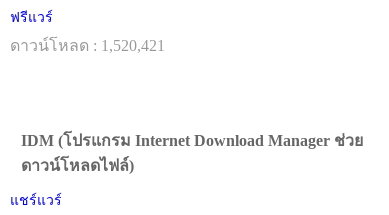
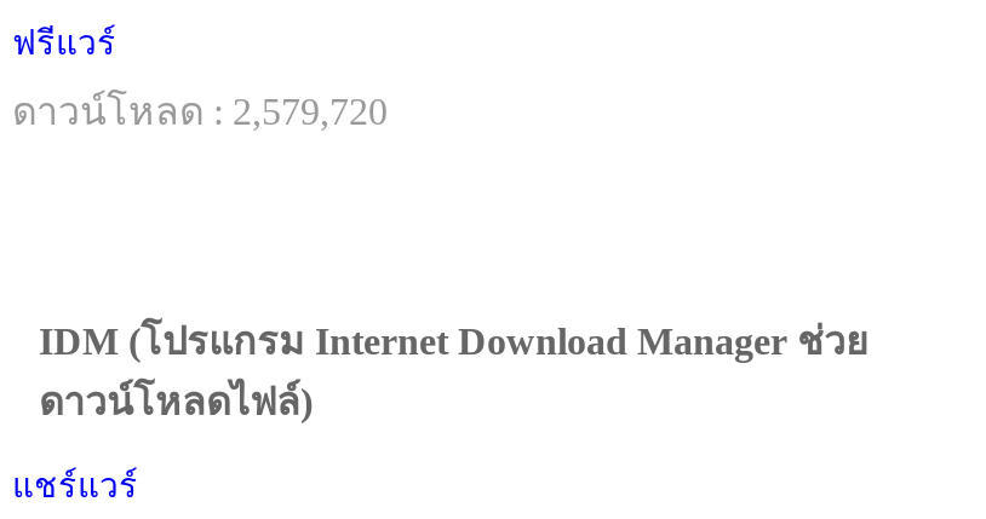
- ดาวน์โหลด : 1,520,421
+ ดาวน์โหลด : 2,579,720
